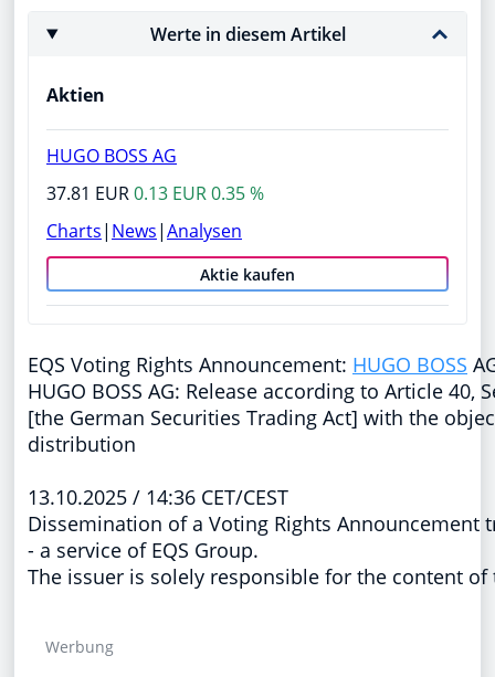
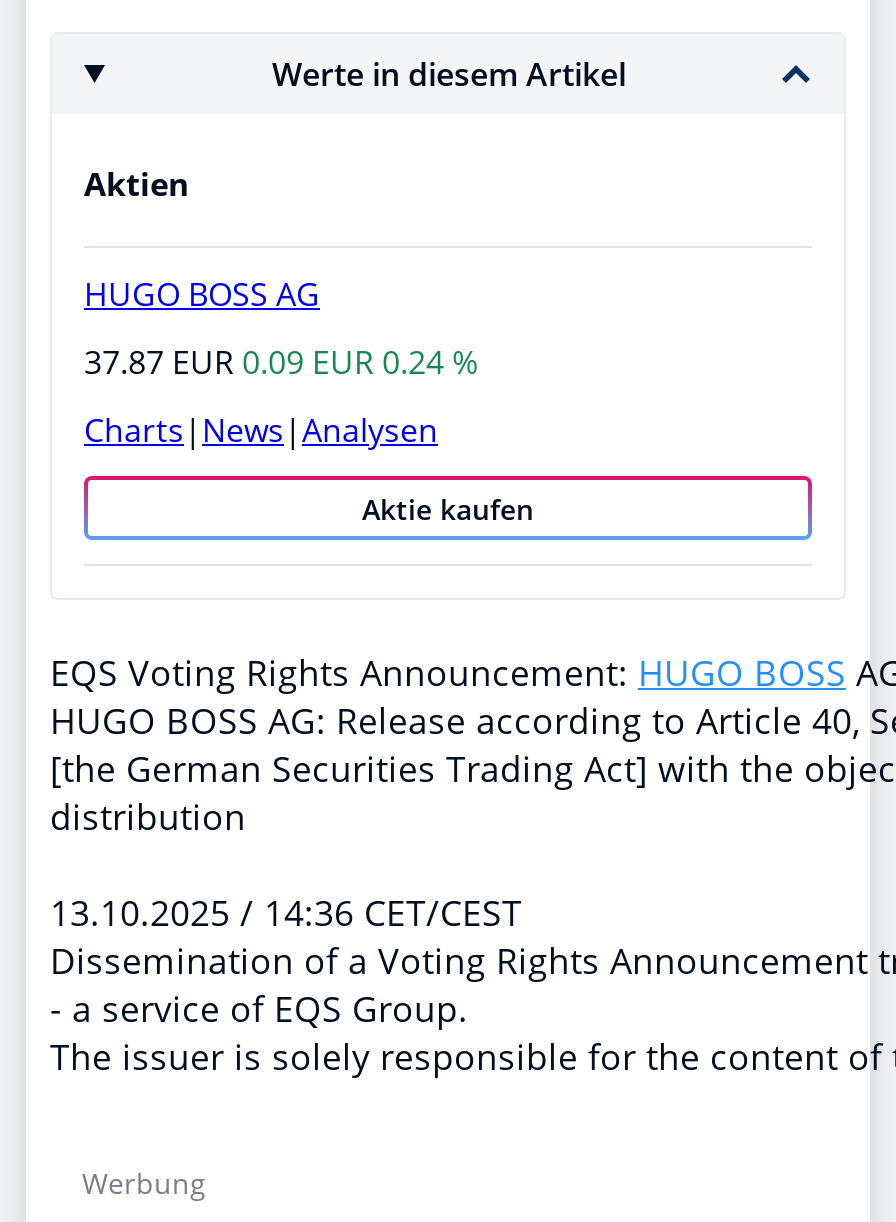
- 37.81 EUR 0.13 EUR 0.35 %
+ 37.87 EUR 0.09 EUR 0.24 %
